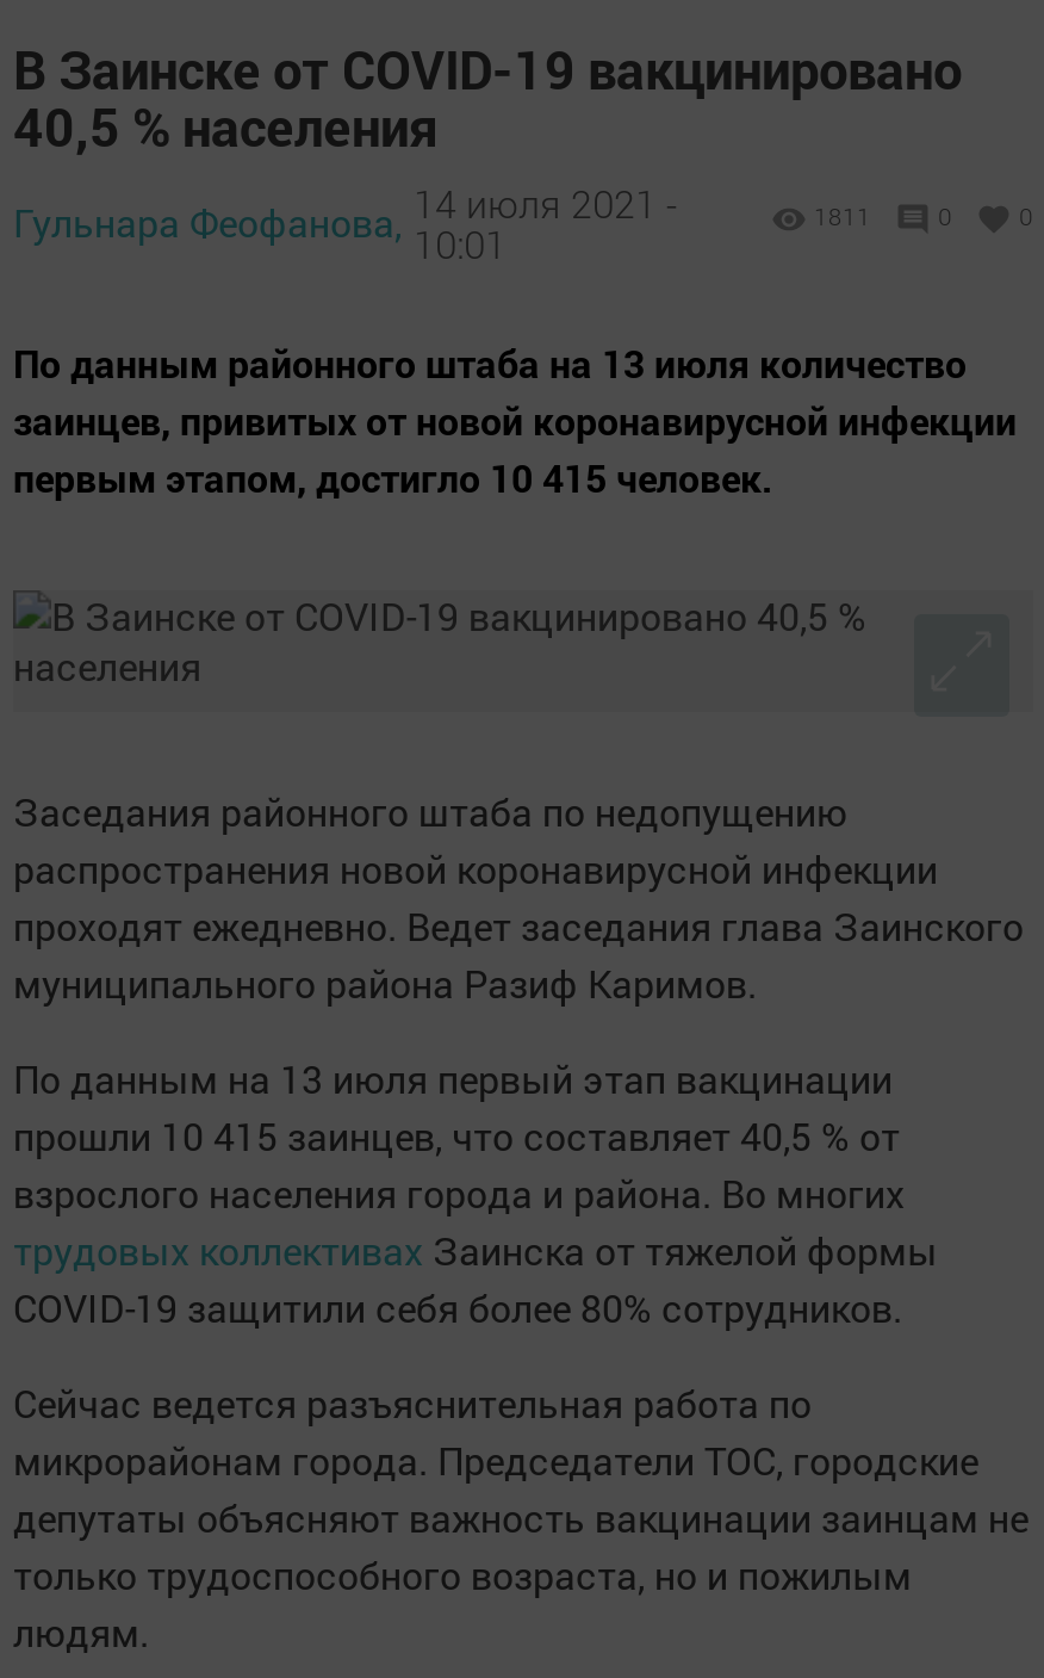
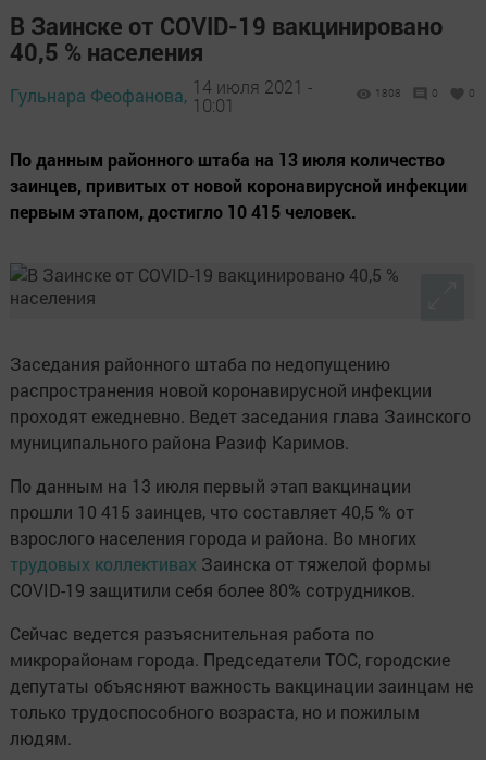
- 1811
+ 1808
